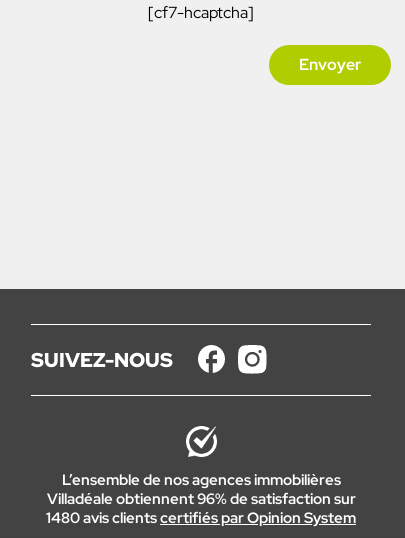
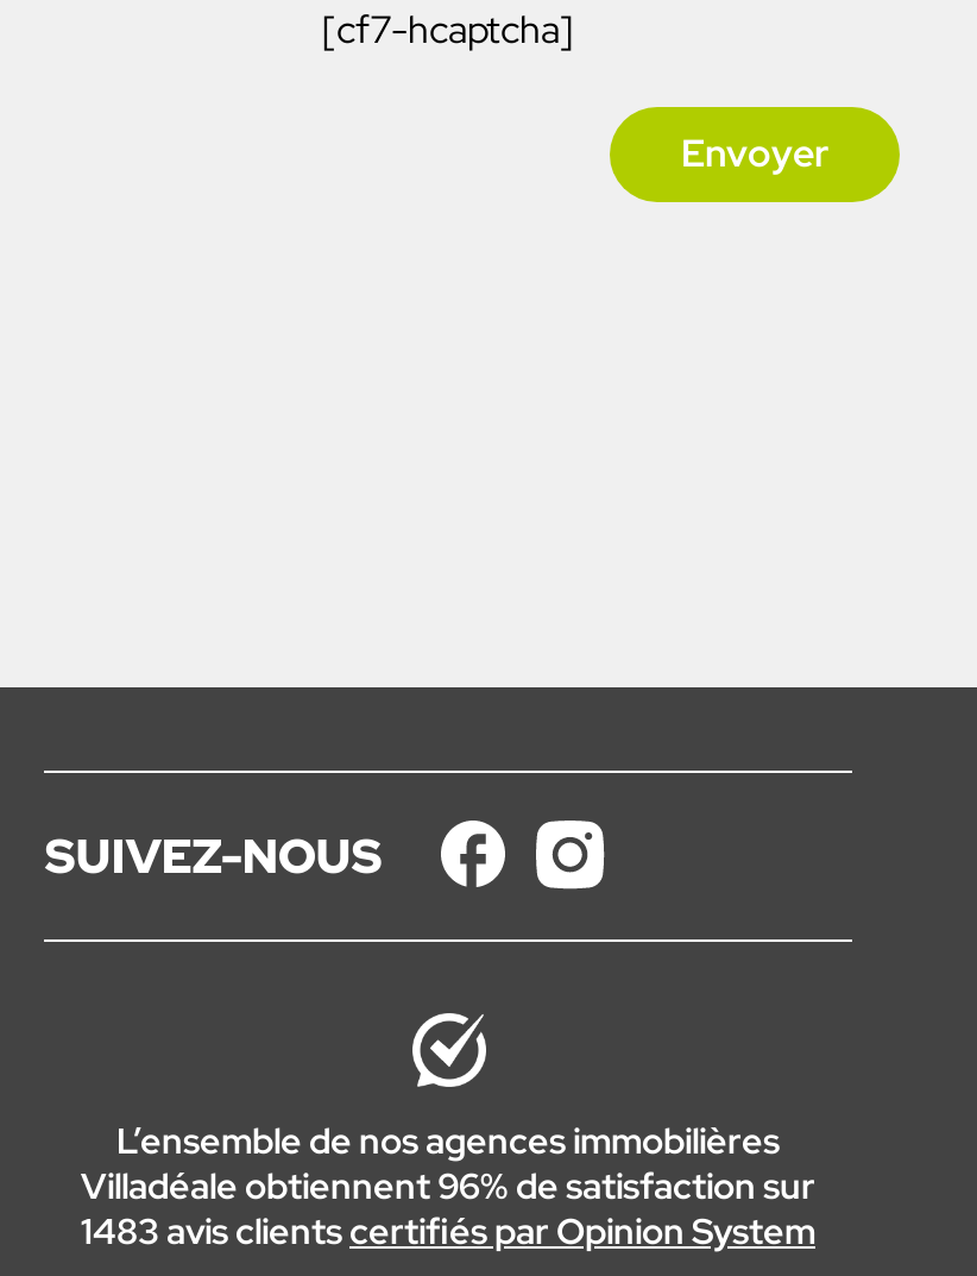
- 1480 avis clients certifiés par Opinion System
+ 1483 avis clients certifiés par Opinion System
